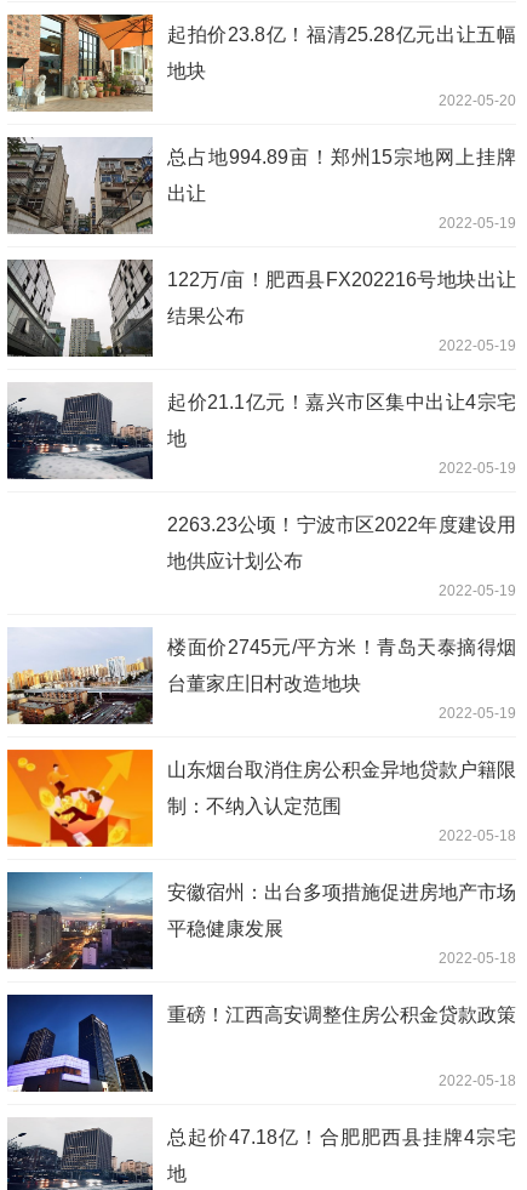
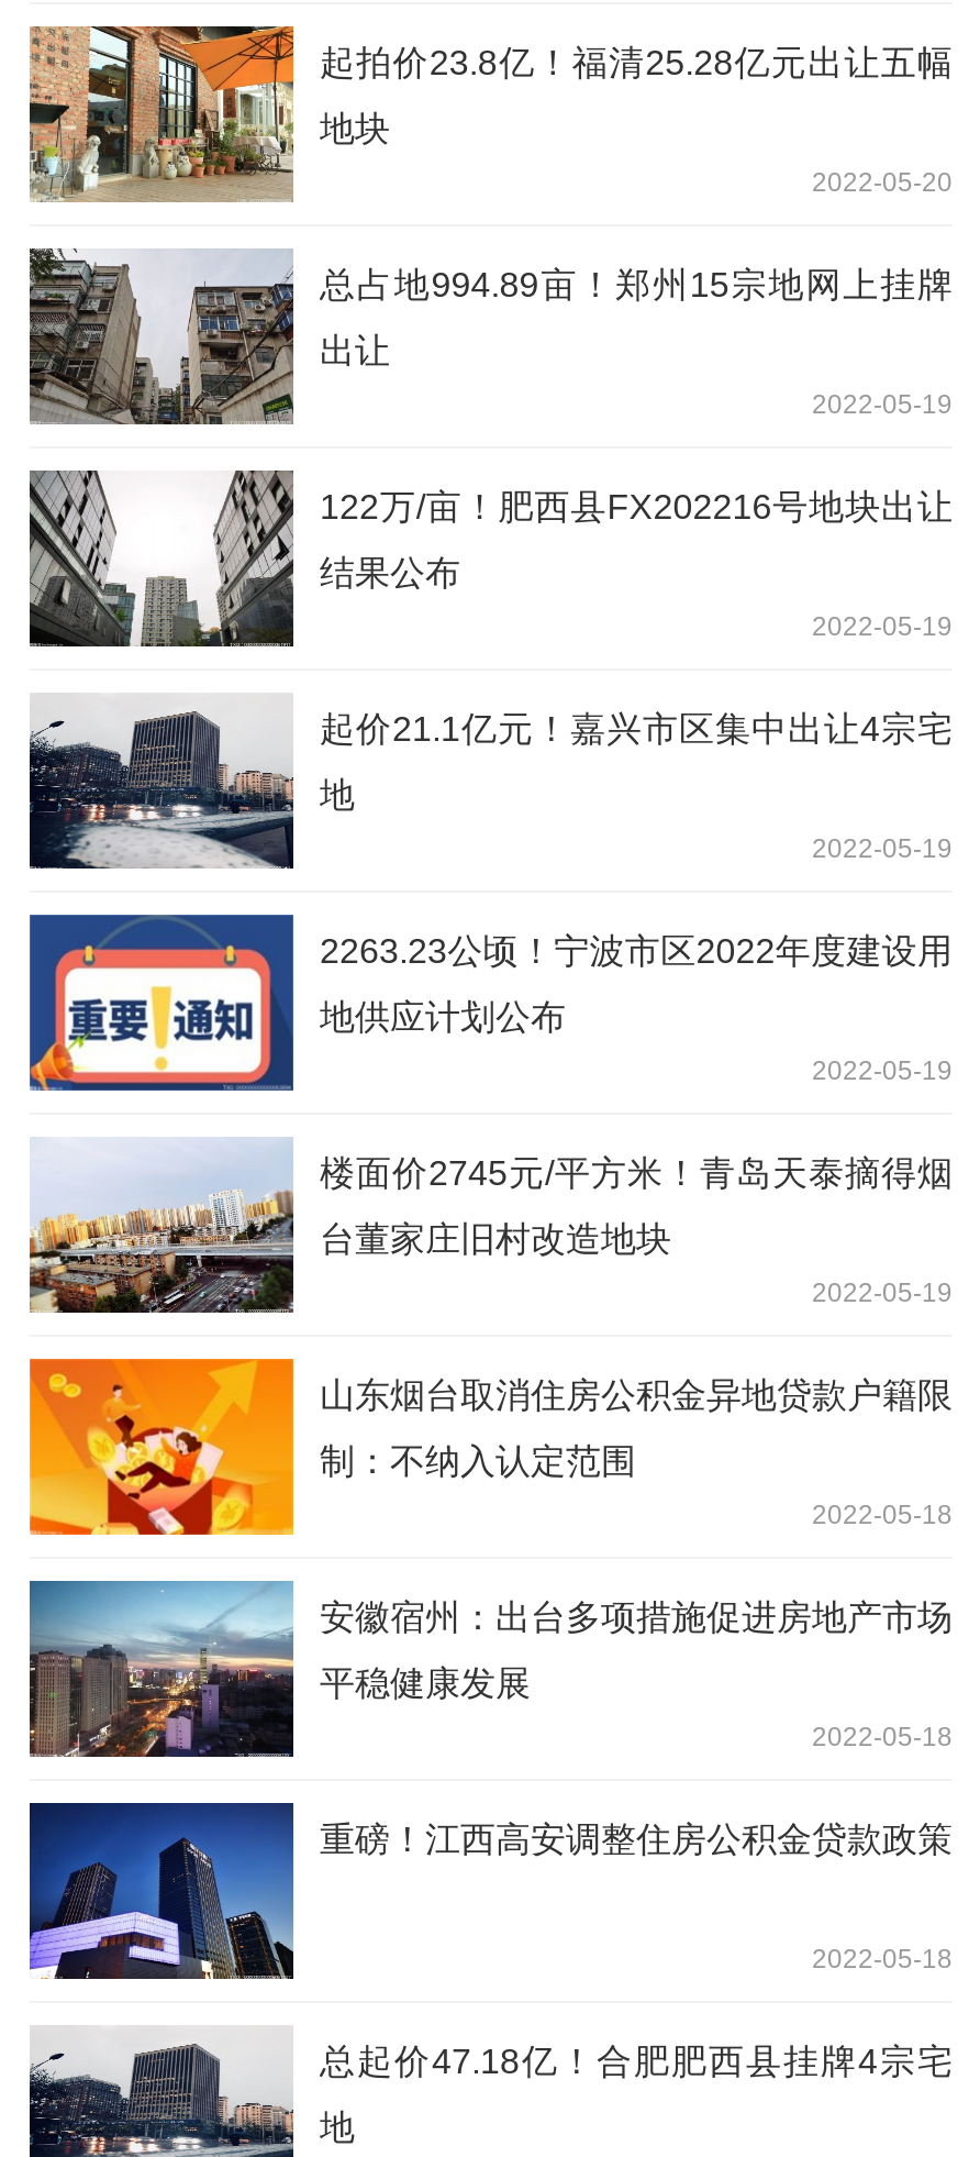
+ [image]
